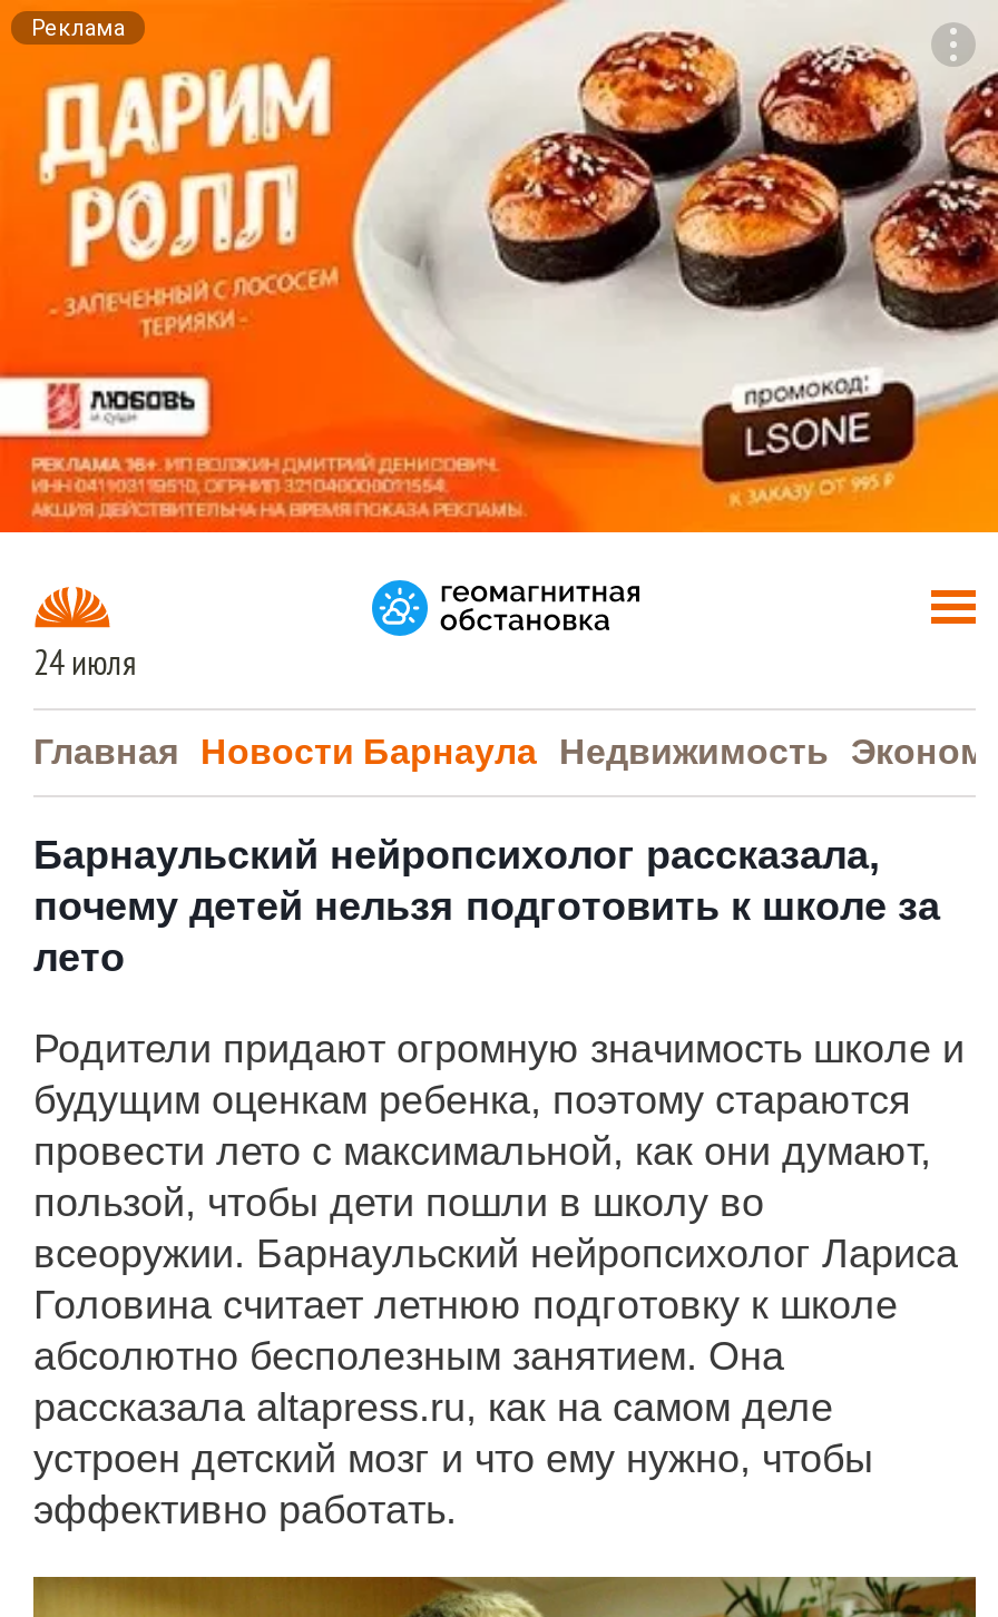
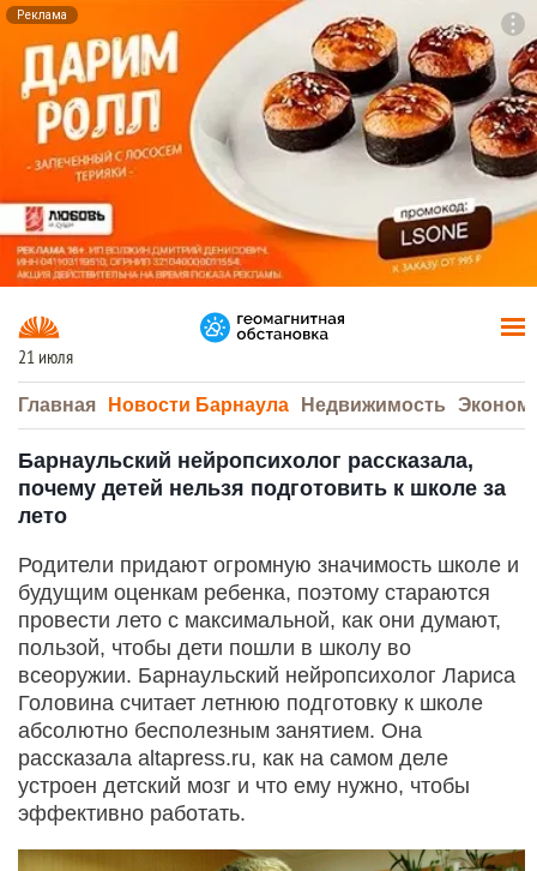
- 24 июля
+ 21 июля
